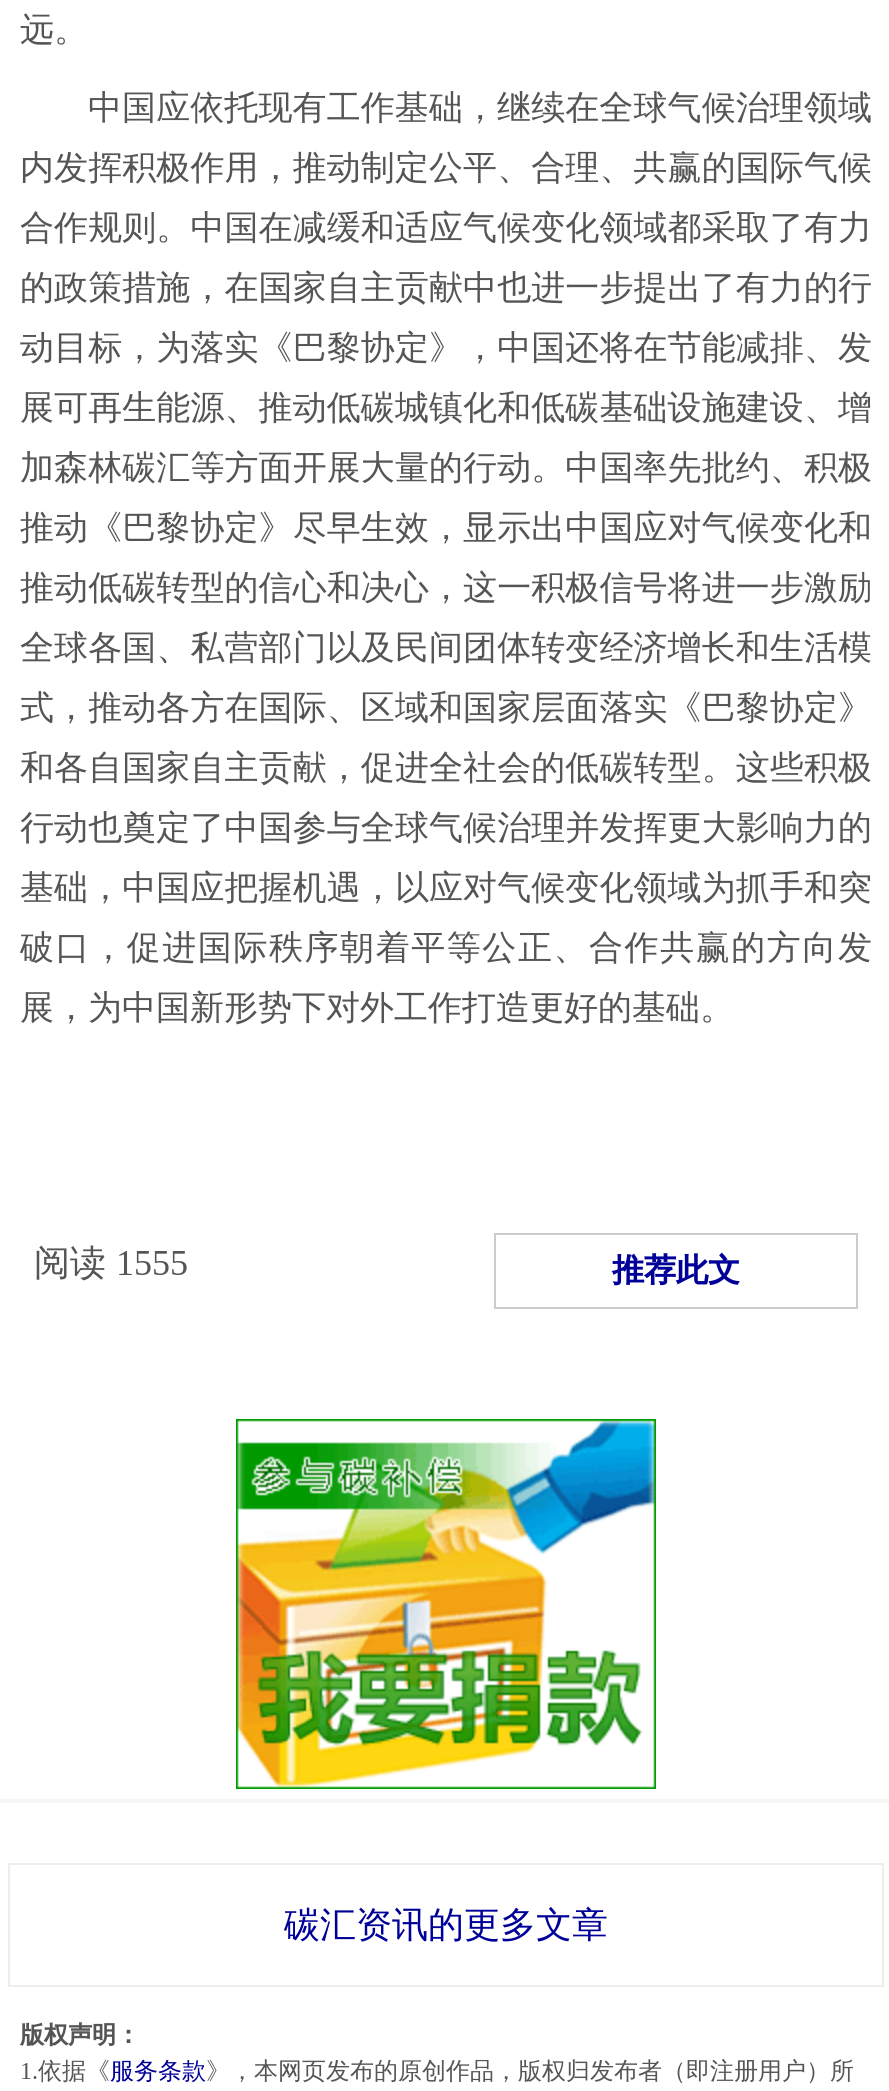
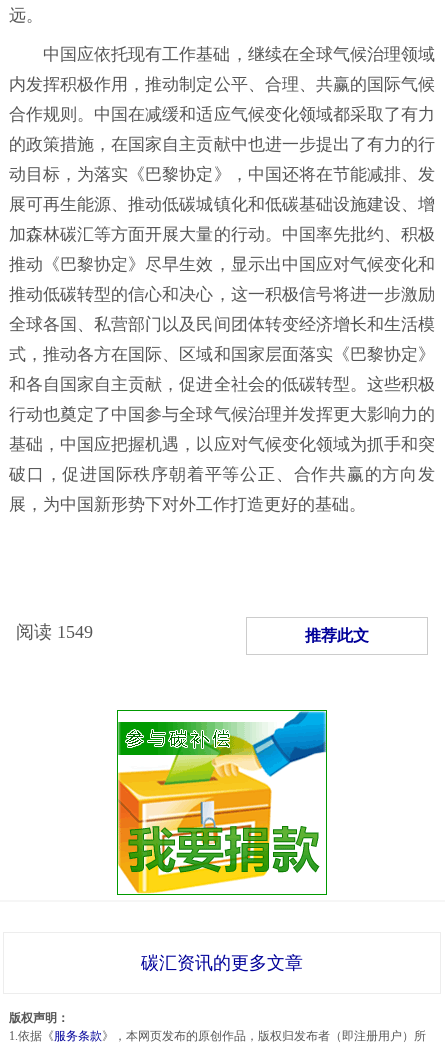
- 阅读 1555
+ 阅读 1549
